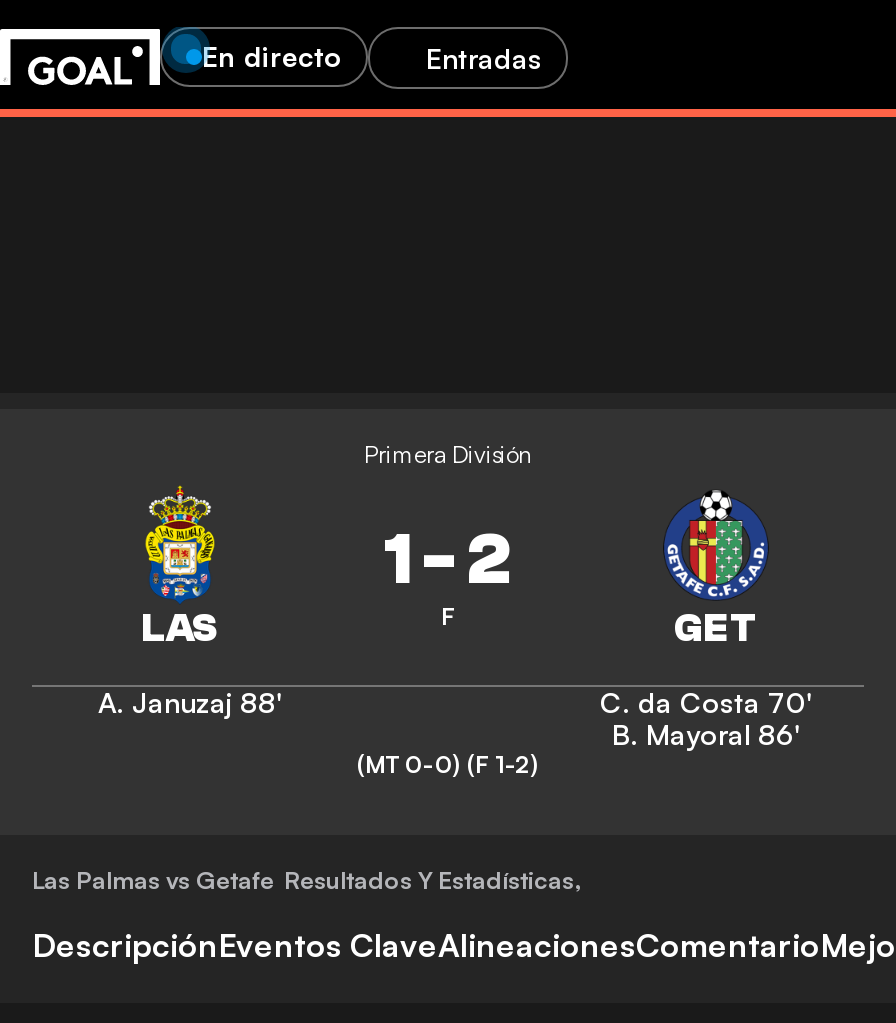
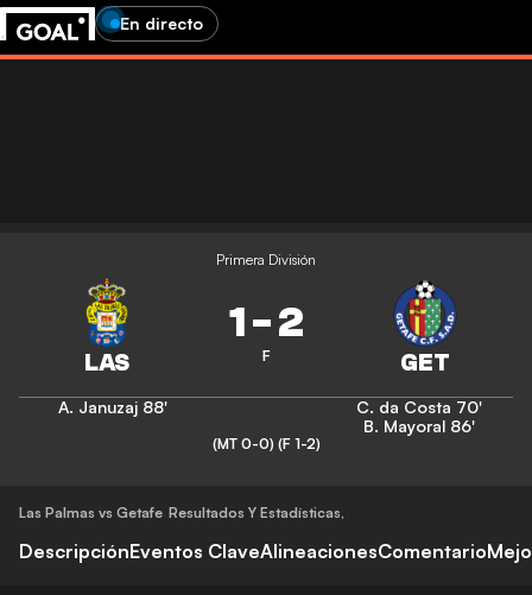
- Entradas
